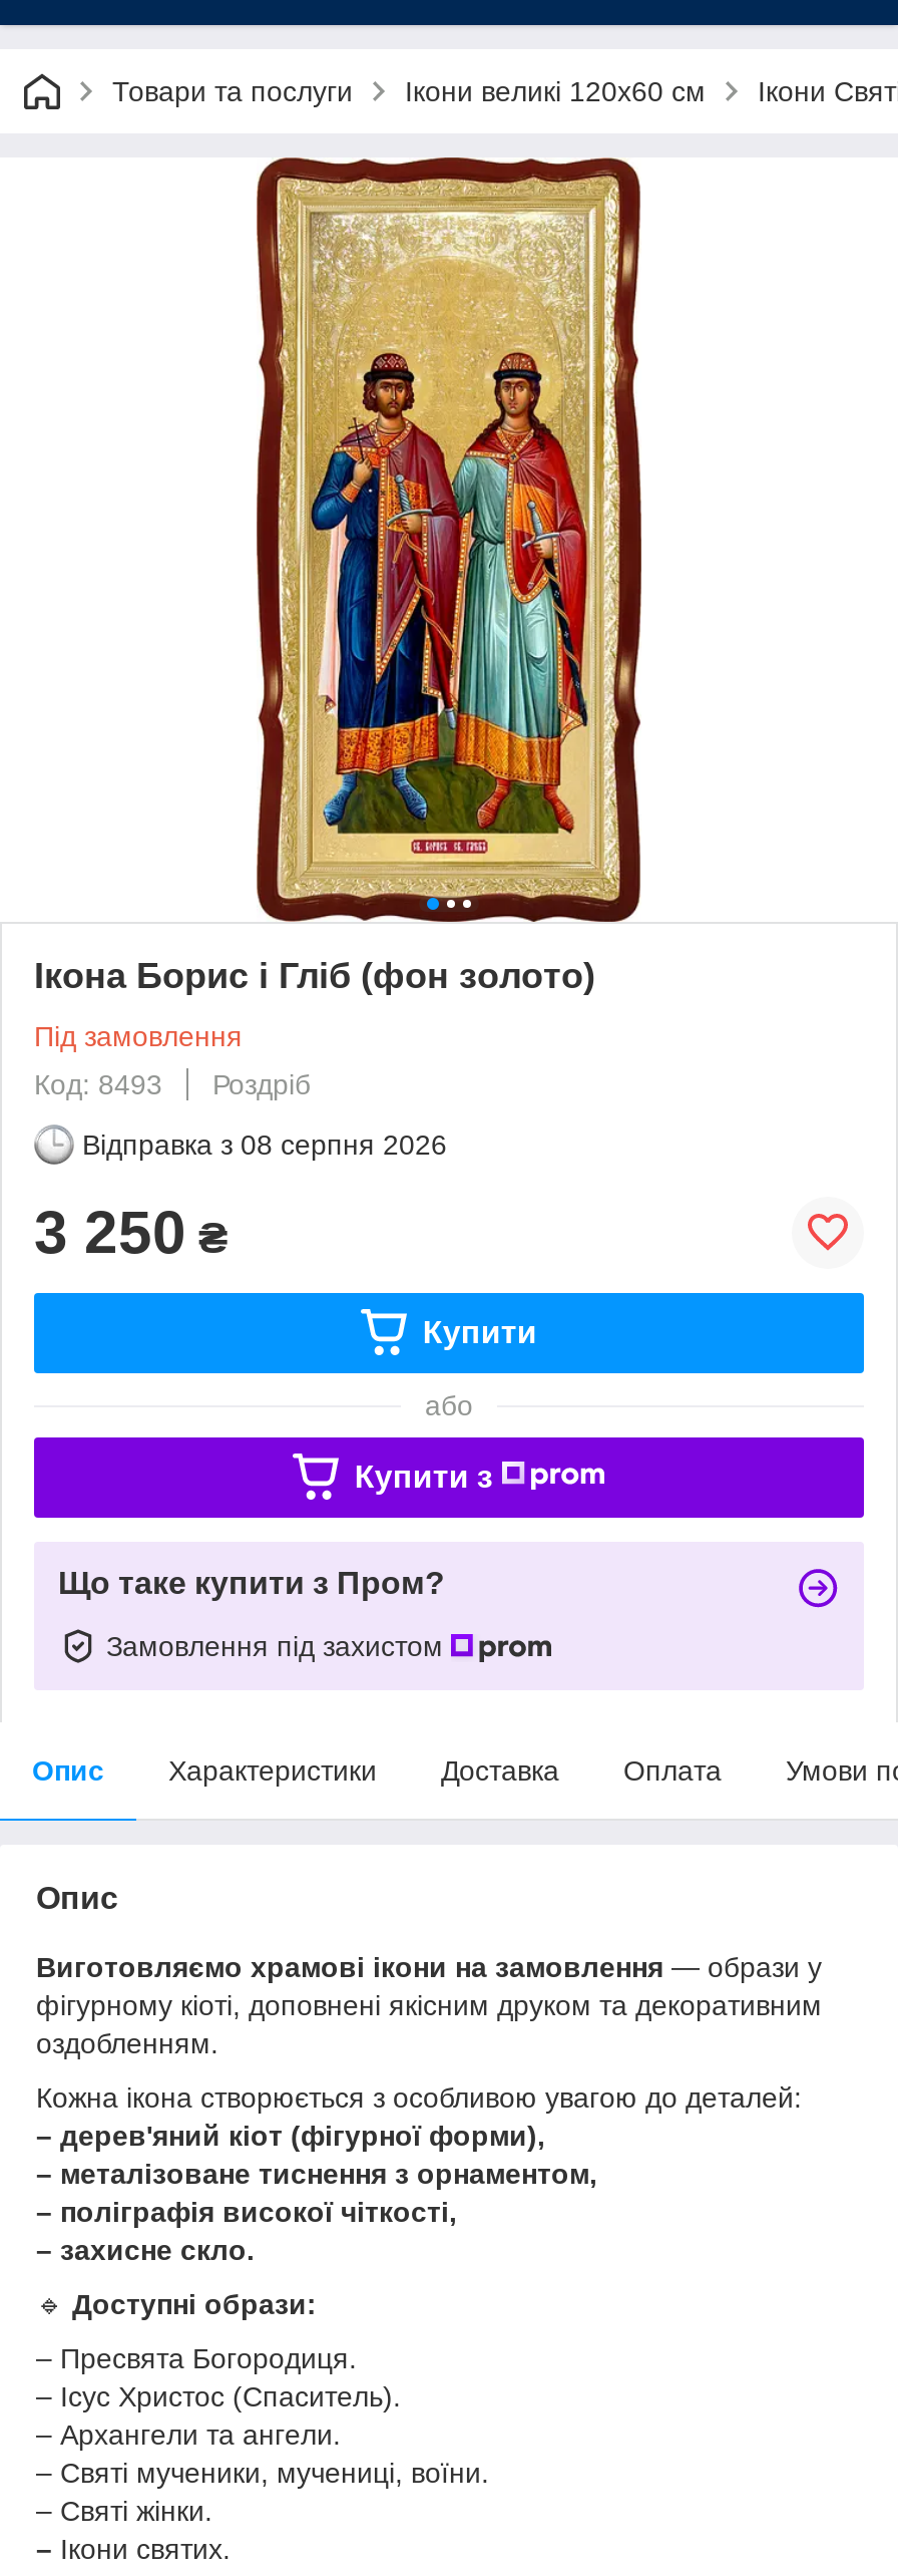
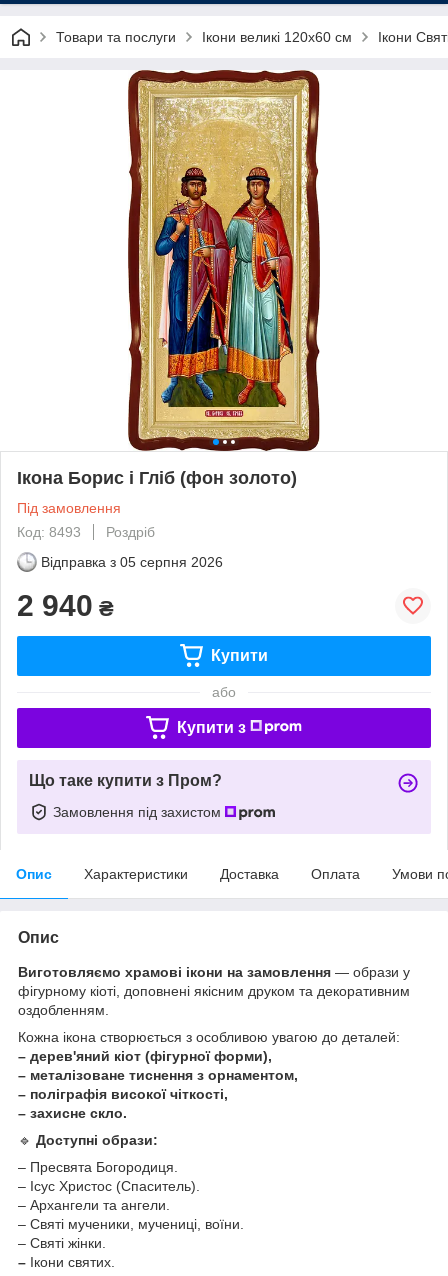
- Відправка з 08 серпня 2026
+ Відправка з 05 серпня 2026

- 3 250 ₴
+ 2 940 ₴
